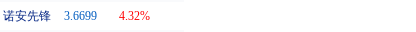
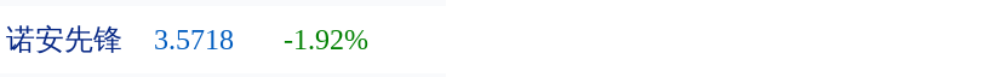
- 3.6699
+ 3.5718

- 4.32%
+ -1.92%
